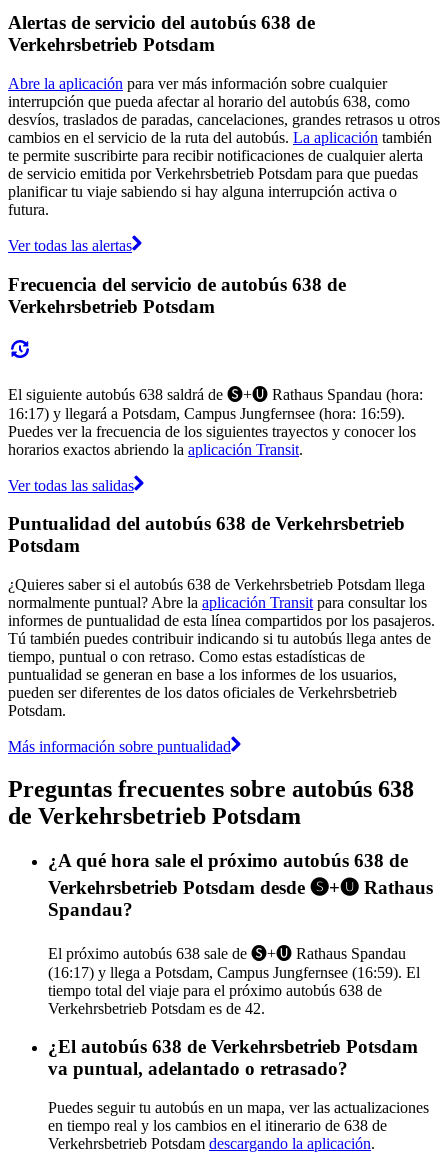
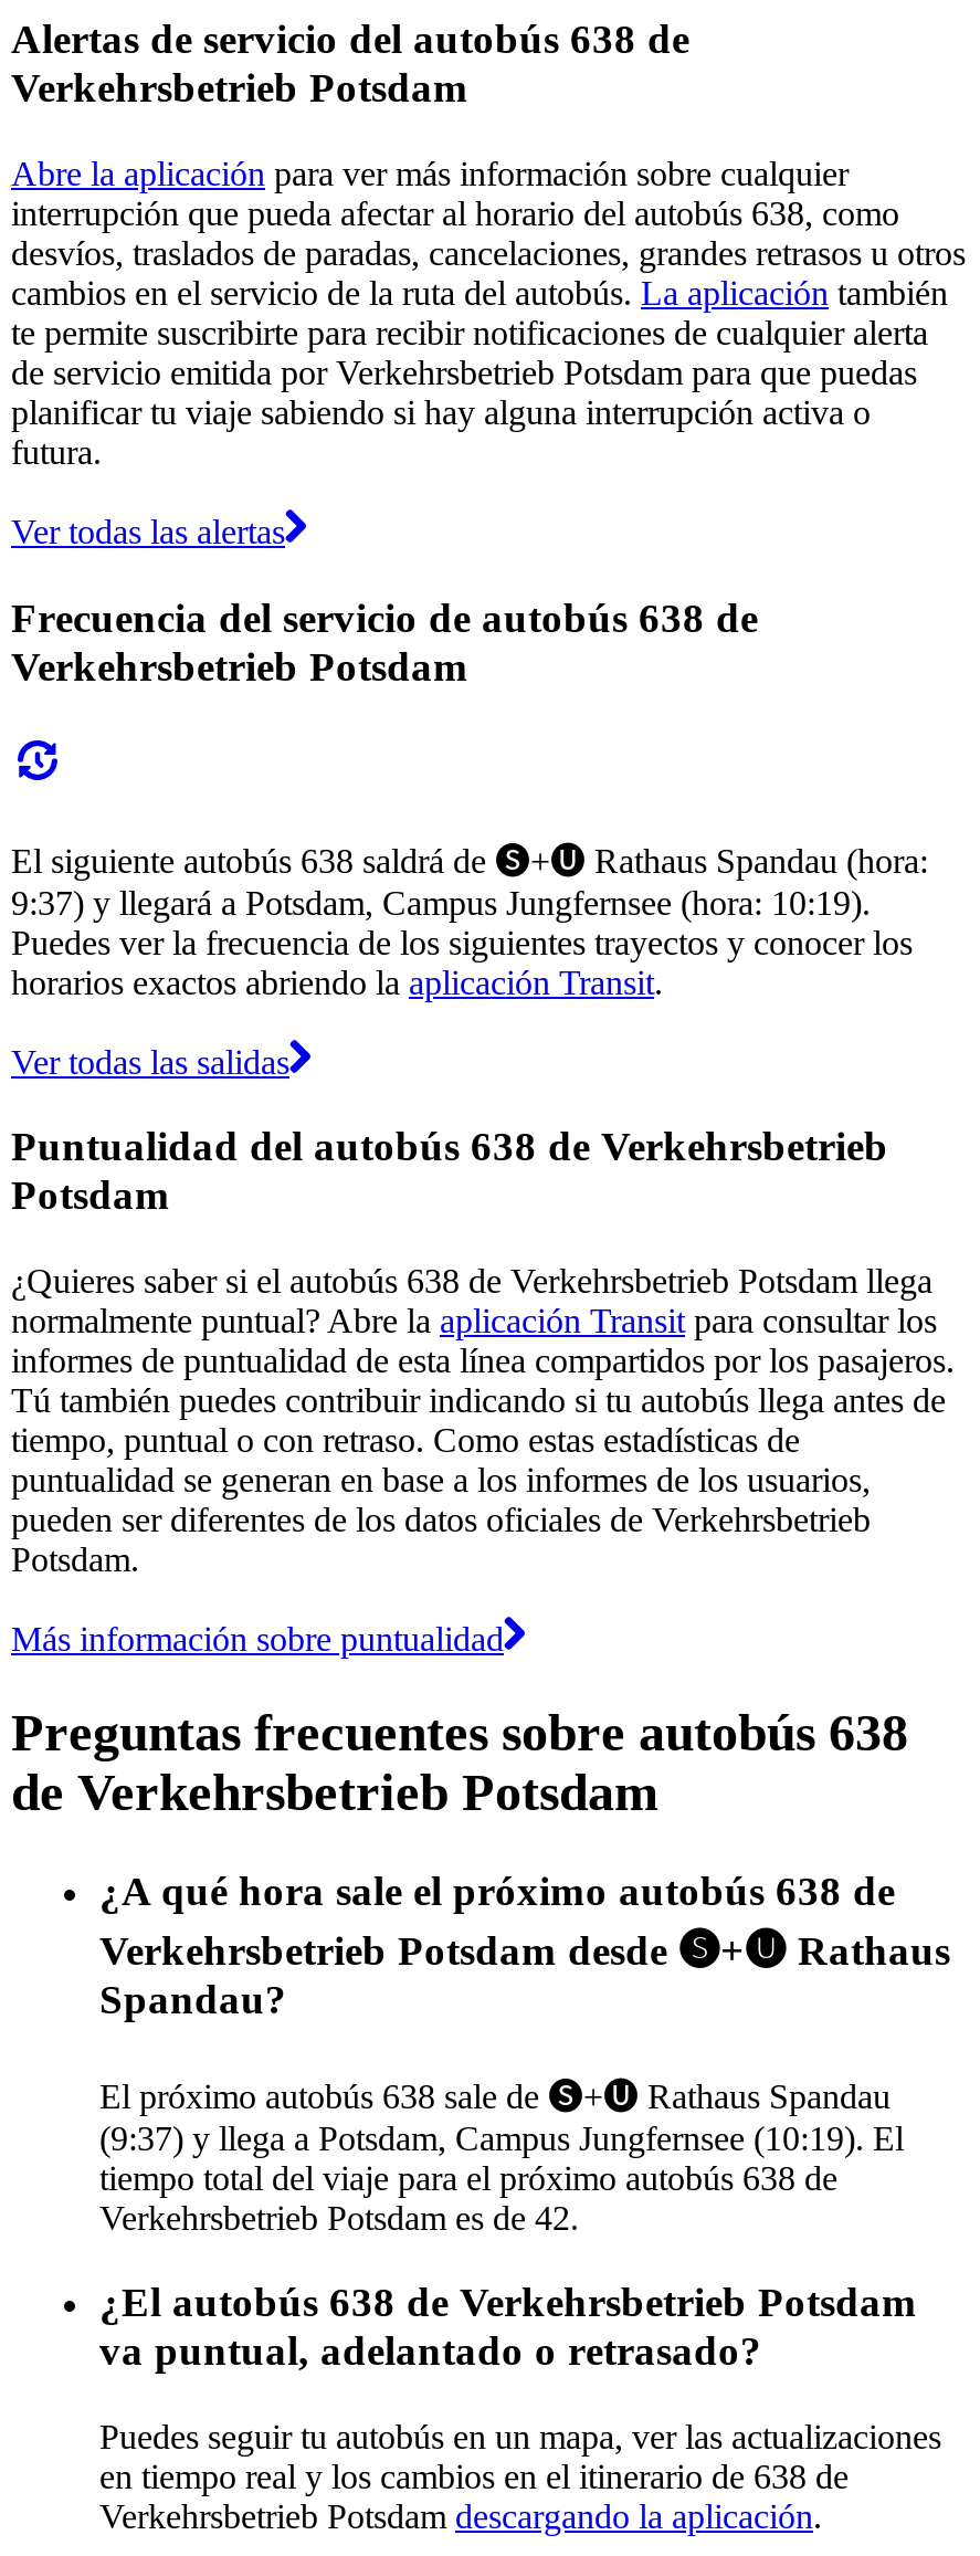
- 16:17) y llegará a Potsdam, Campus Jungfernsee (hora: 16:59).
+ 9:37) y llegará a Potsdam, Campus Jungfernsee (hora: 10:19).

- (16:17) y llega a Potsdam, Campus Jungfernsee (16:59). El
+ (9:37) y llega a Potsdam, Campus Jungfernsee (10:19). El
